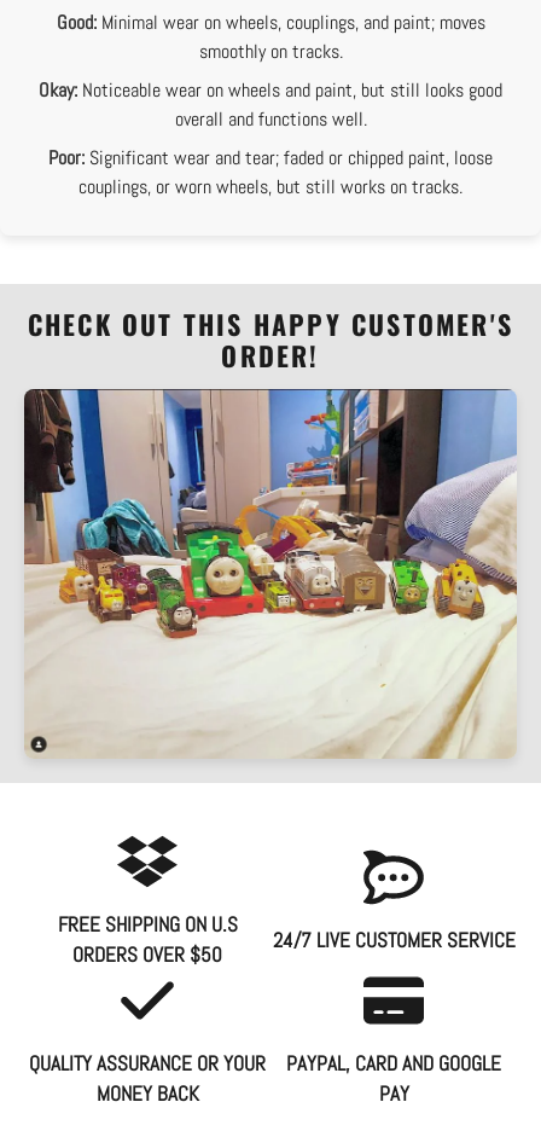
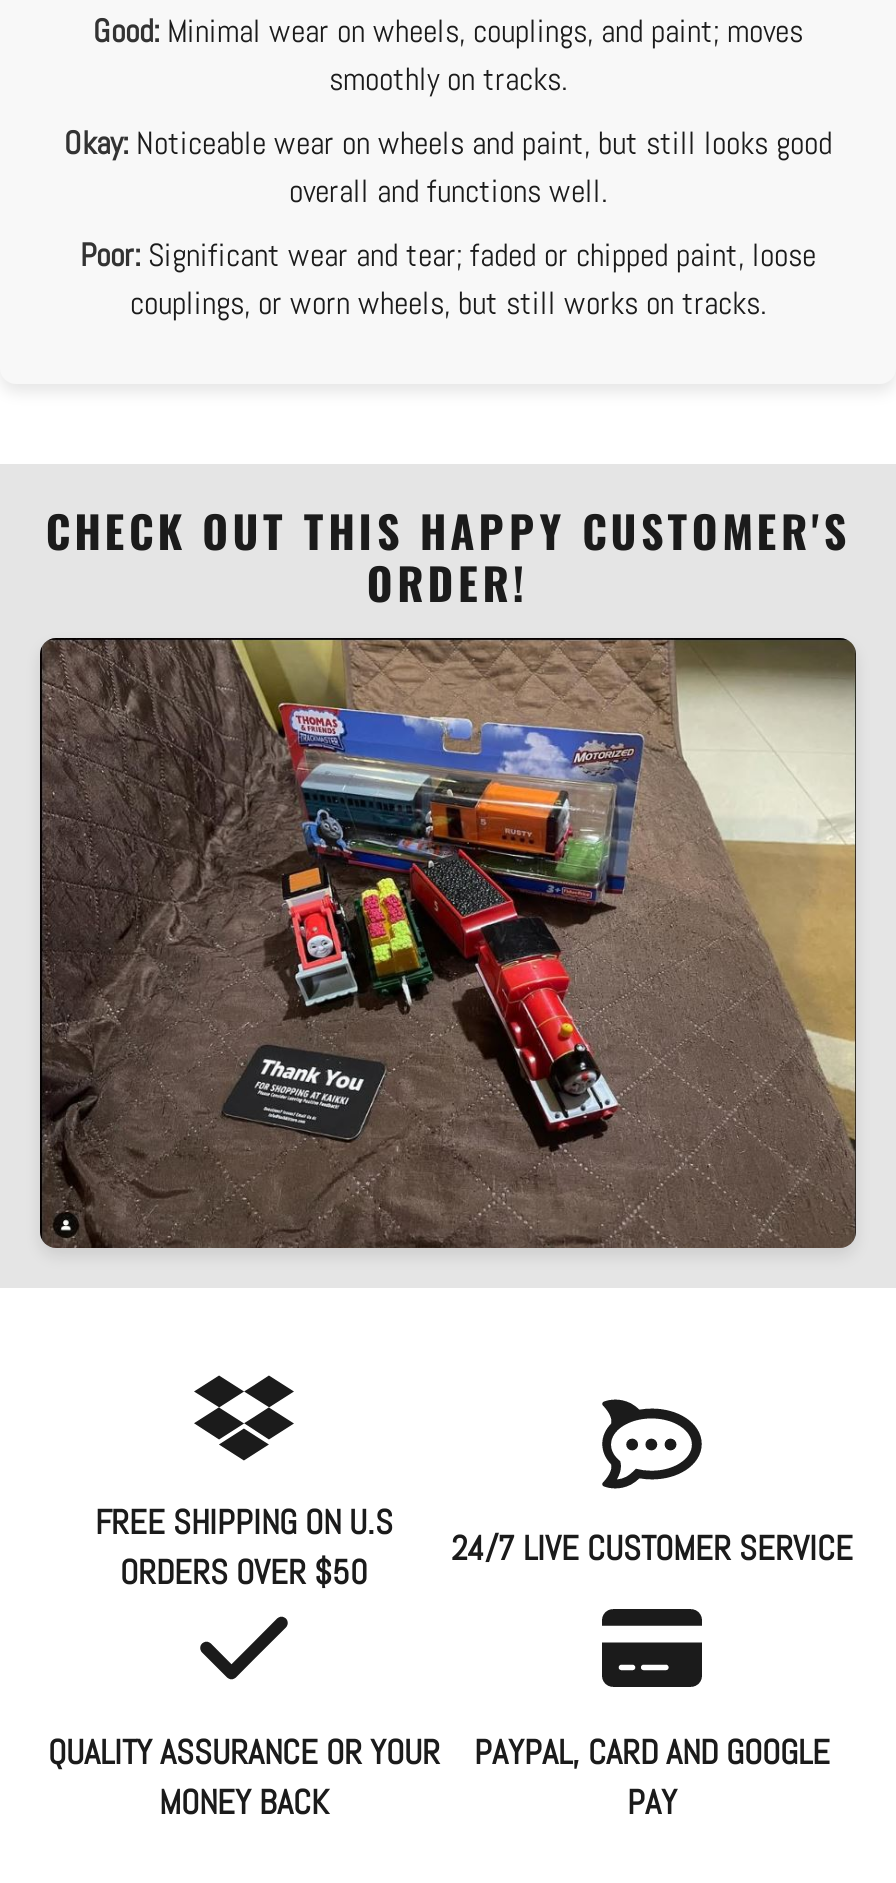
- [image]
+ [image]
